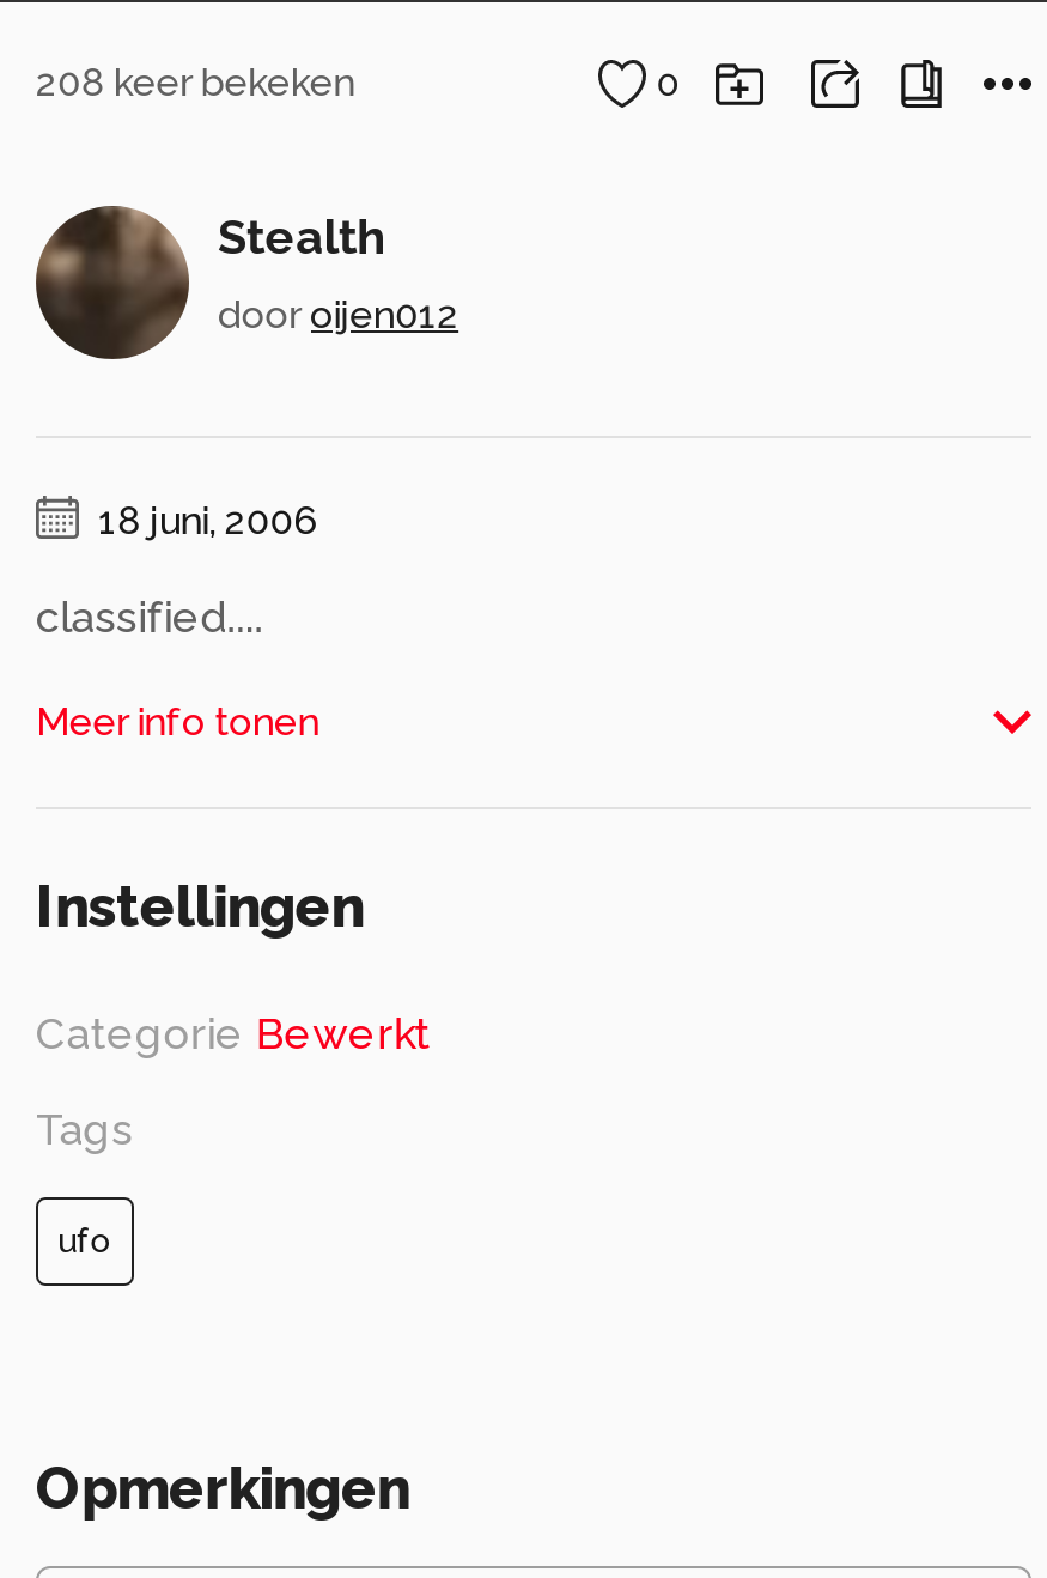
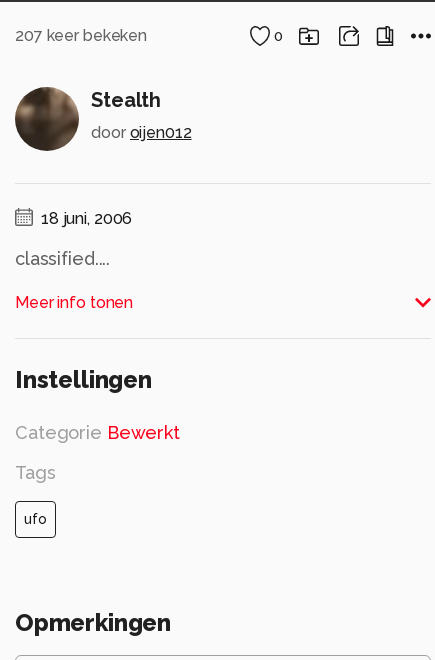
- 208 keer bekeken
+ 207 keer bekeken
